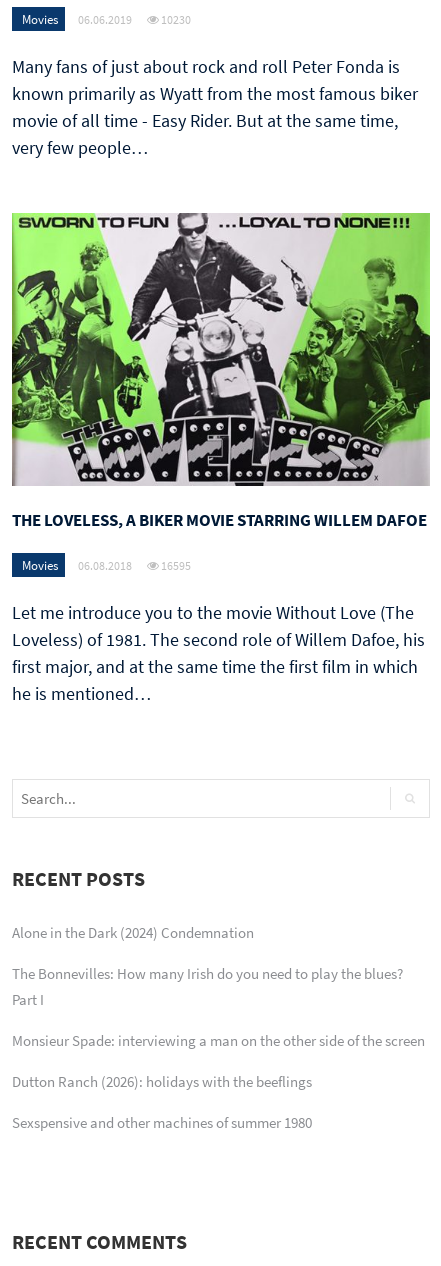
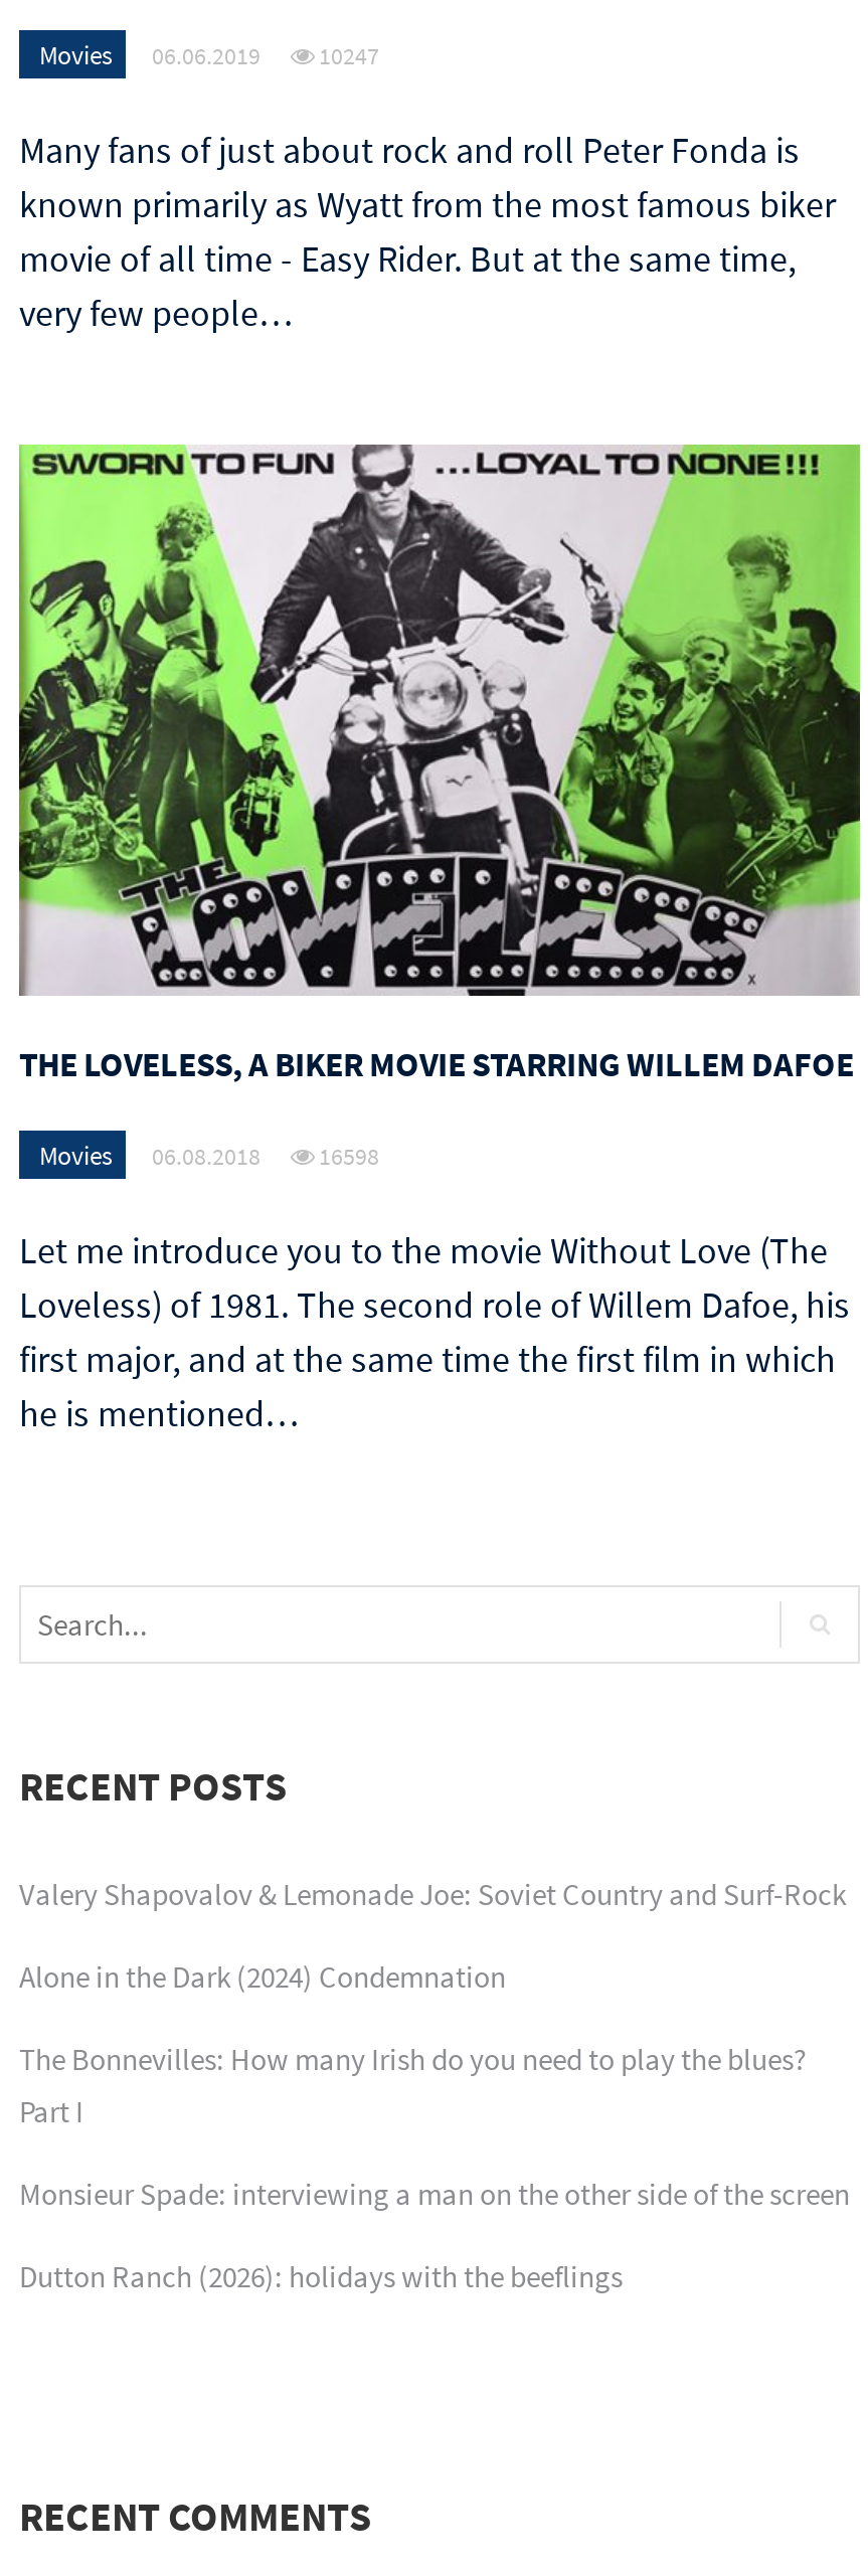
- Movies 06.06.2019 10230
+ Movies 06.06.2019 10247

- Movies 06.08.2018 16595
+ Movies 06.08.2018 16598

+ Valery Shapovalov & Lemonade Joe: Soviet Country and Surf-Rock

moved down: Alone in the Dark (2024) Condemnation | The Bonnevilles: How many Irish do you need to play the blues? | Part I | Monsieur Spade: interviewing a man on the other side of the screen | Dutton Ranch (2026): holidays with the beeflings

- Sexspensive and other machines of summer 1980
